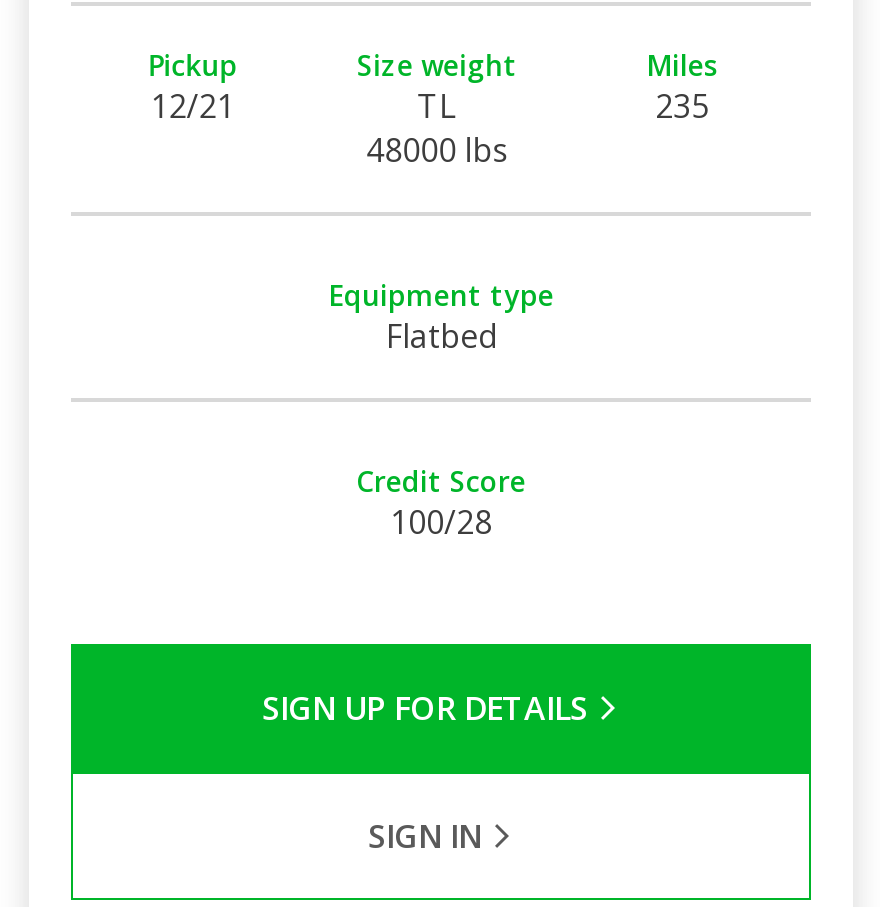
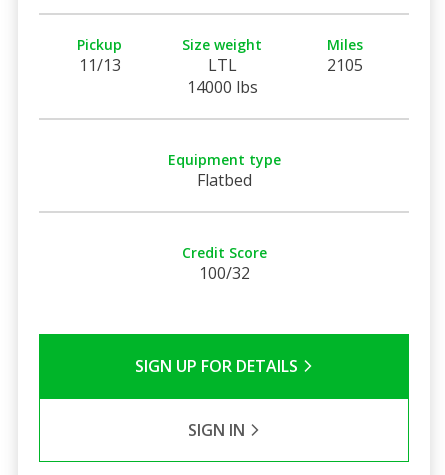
- 12/21
+ 11/13

- TL
- 48000 lbs
+ LTL
+ 14000 lbs

- 235
+ 2105

- 100/28
+ 100/32
